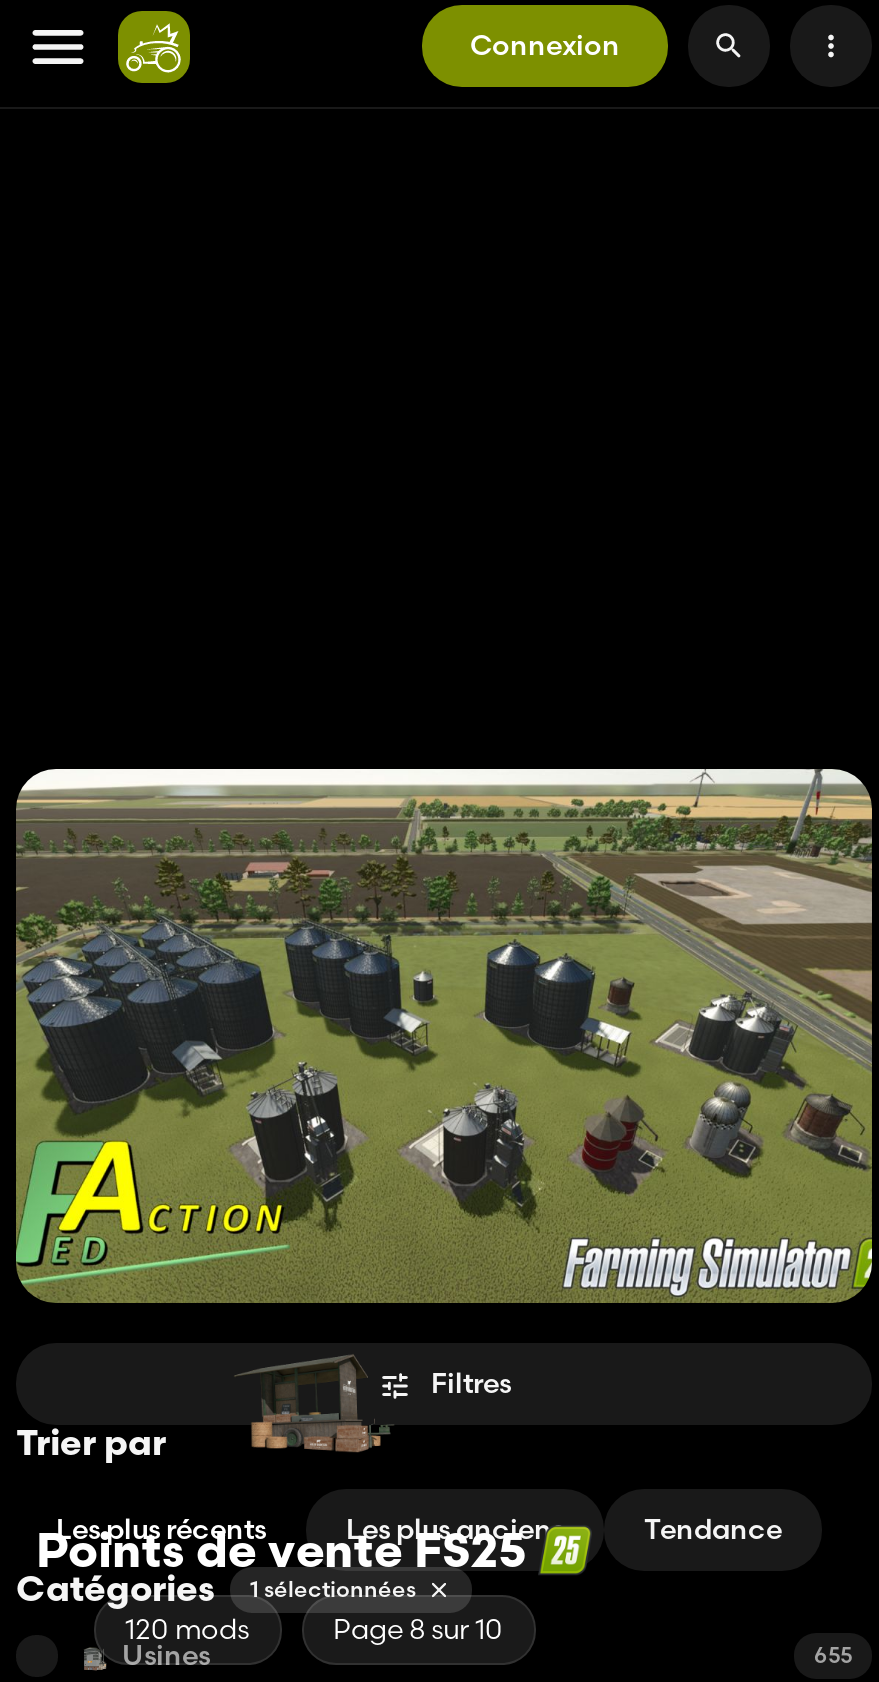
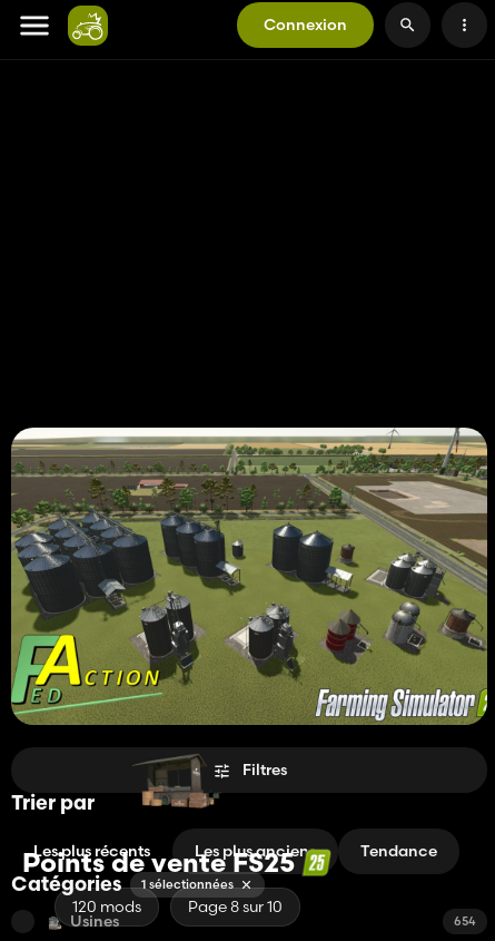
- 655
+ 654
